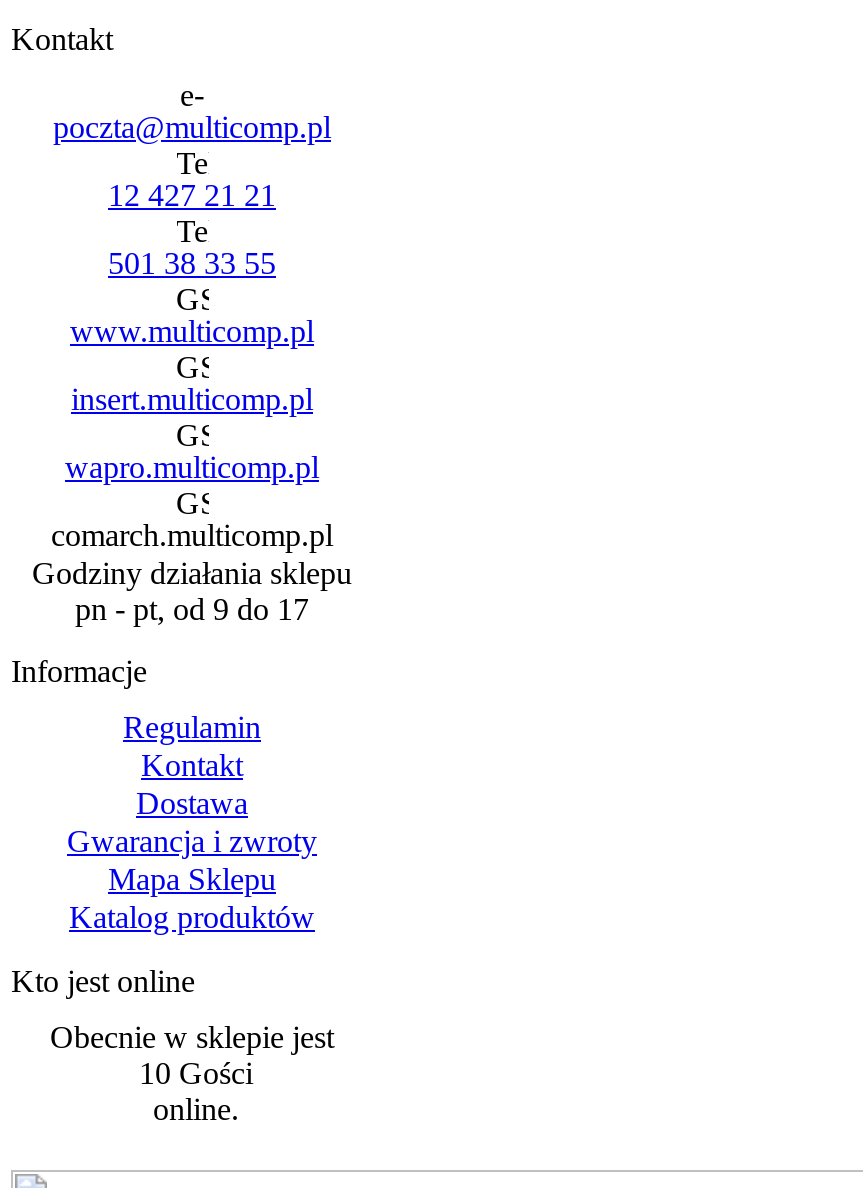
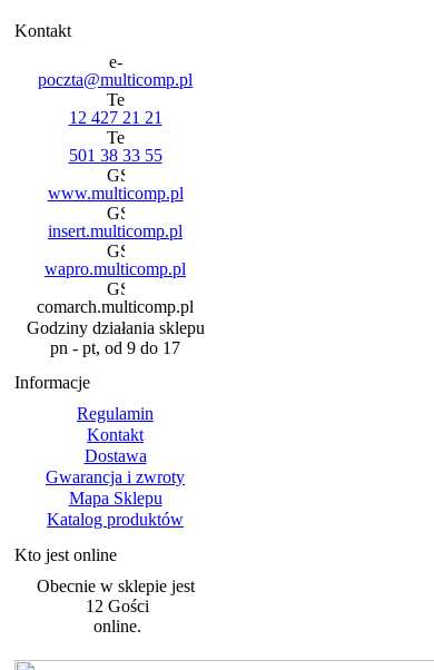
- 10 Gości
+ 12 Gości
